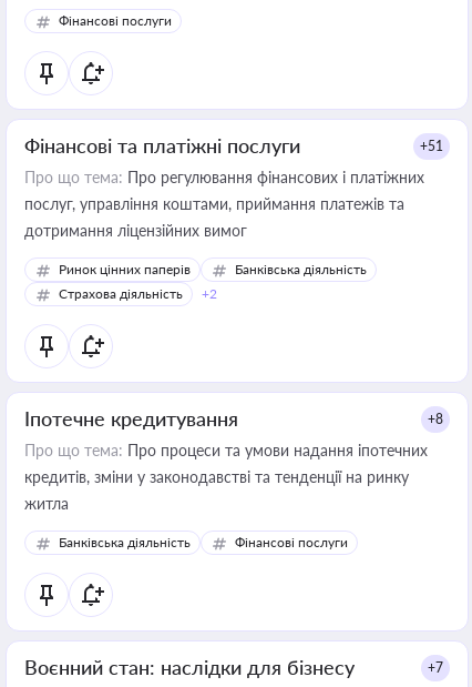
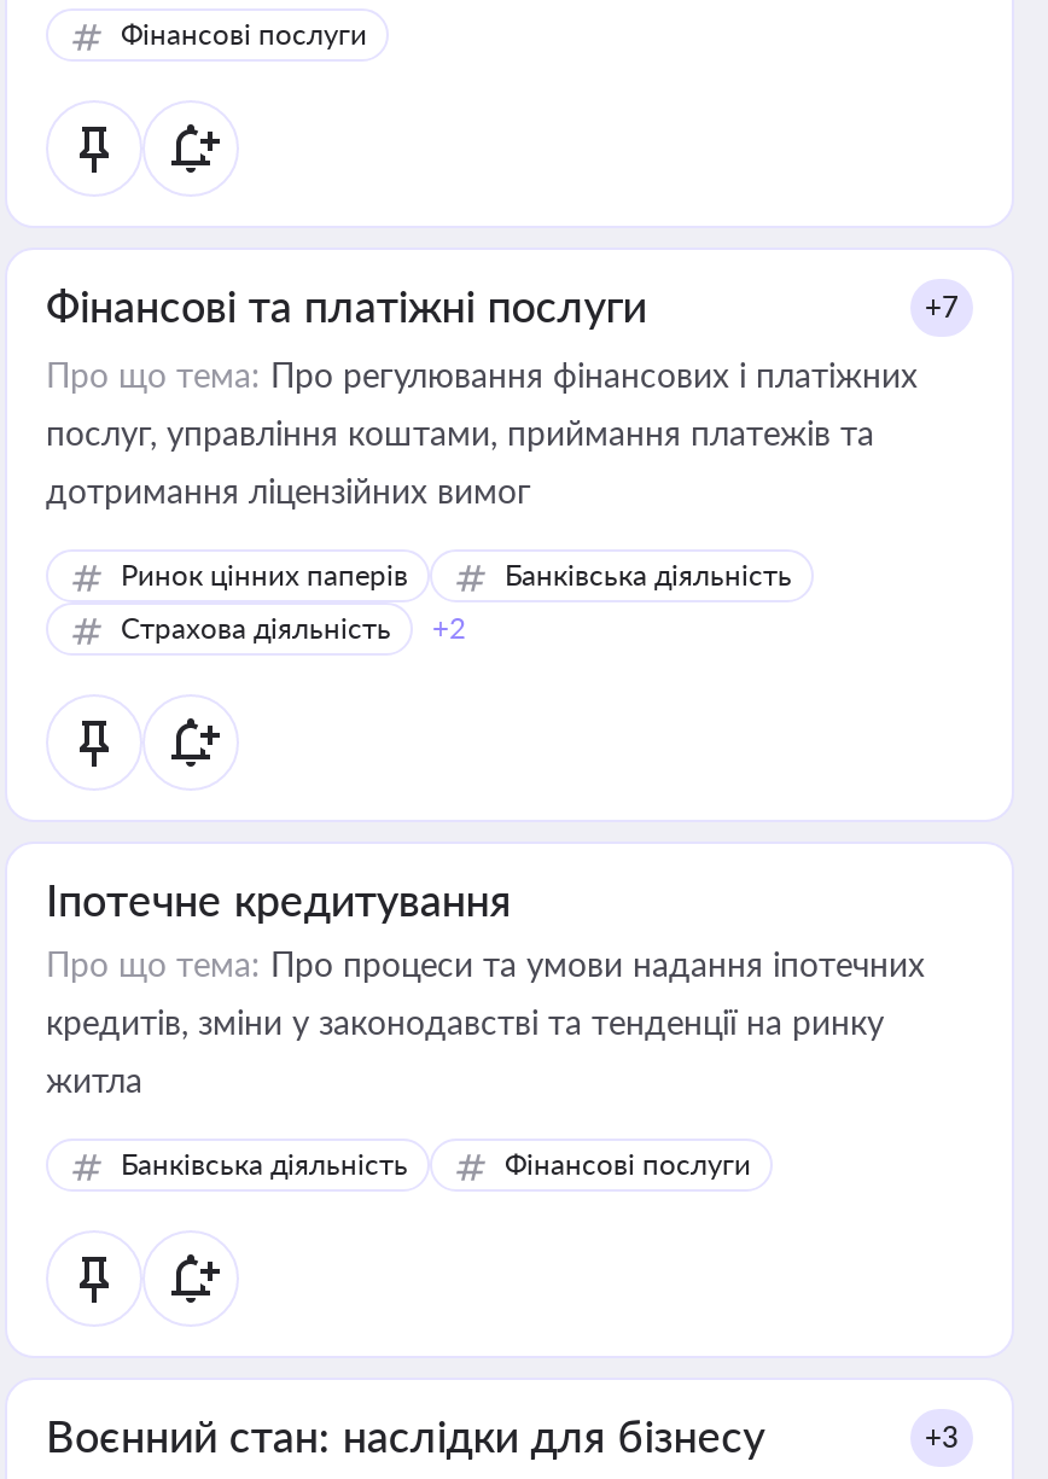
- +51
+ +7

- +8

- +7
+ +3
